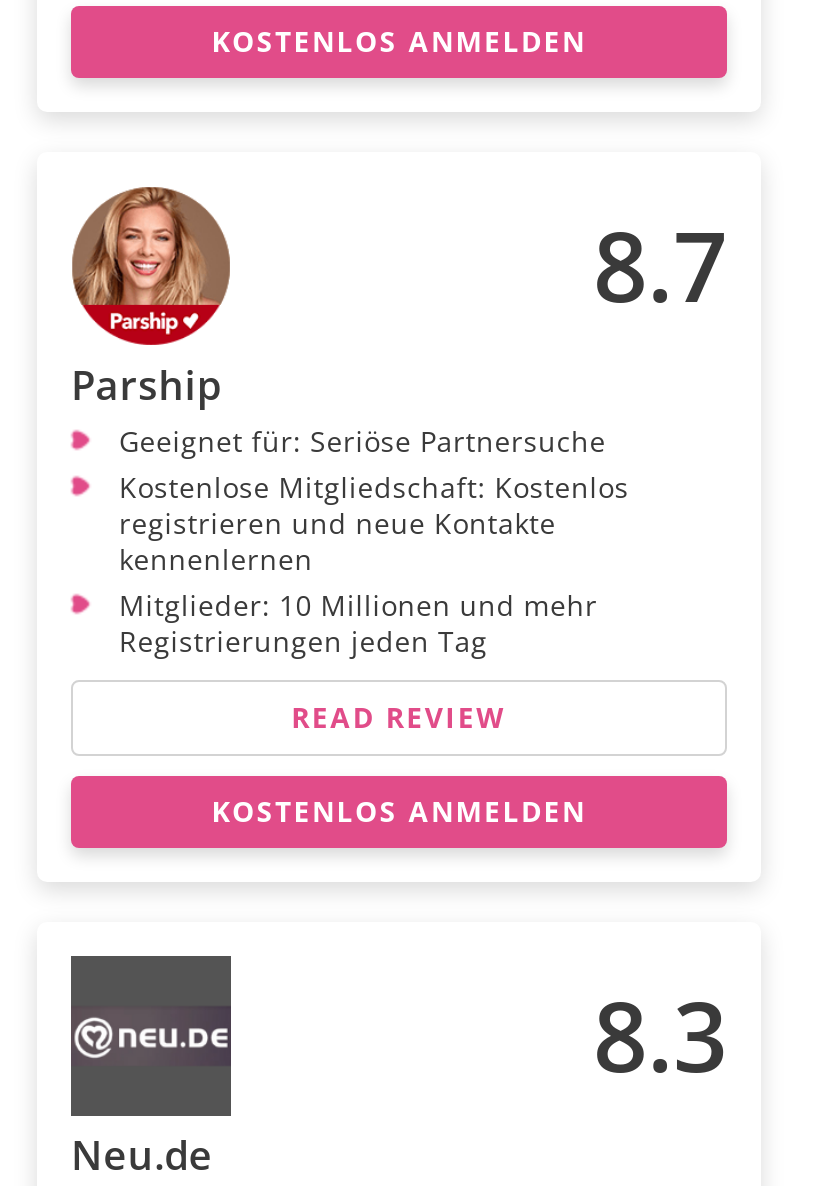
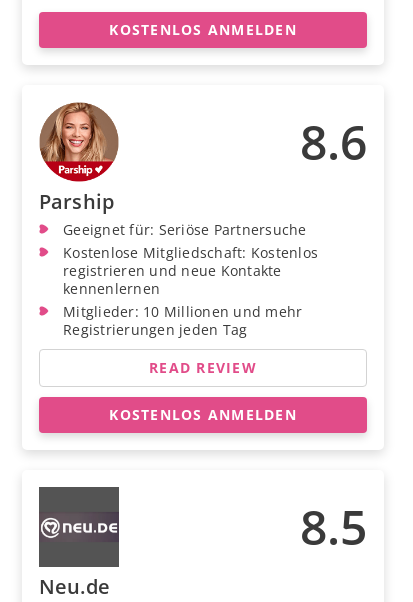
- 8.7
+ 8.6

- 8.3
+ 8.5
